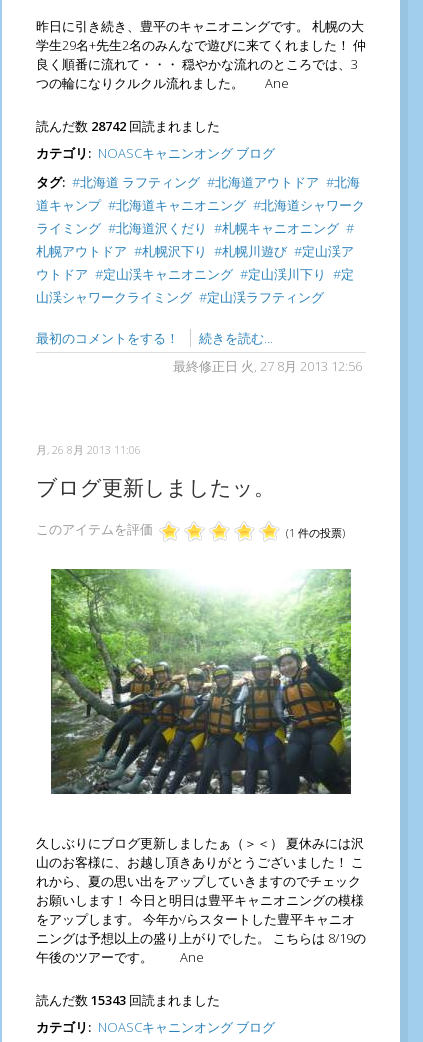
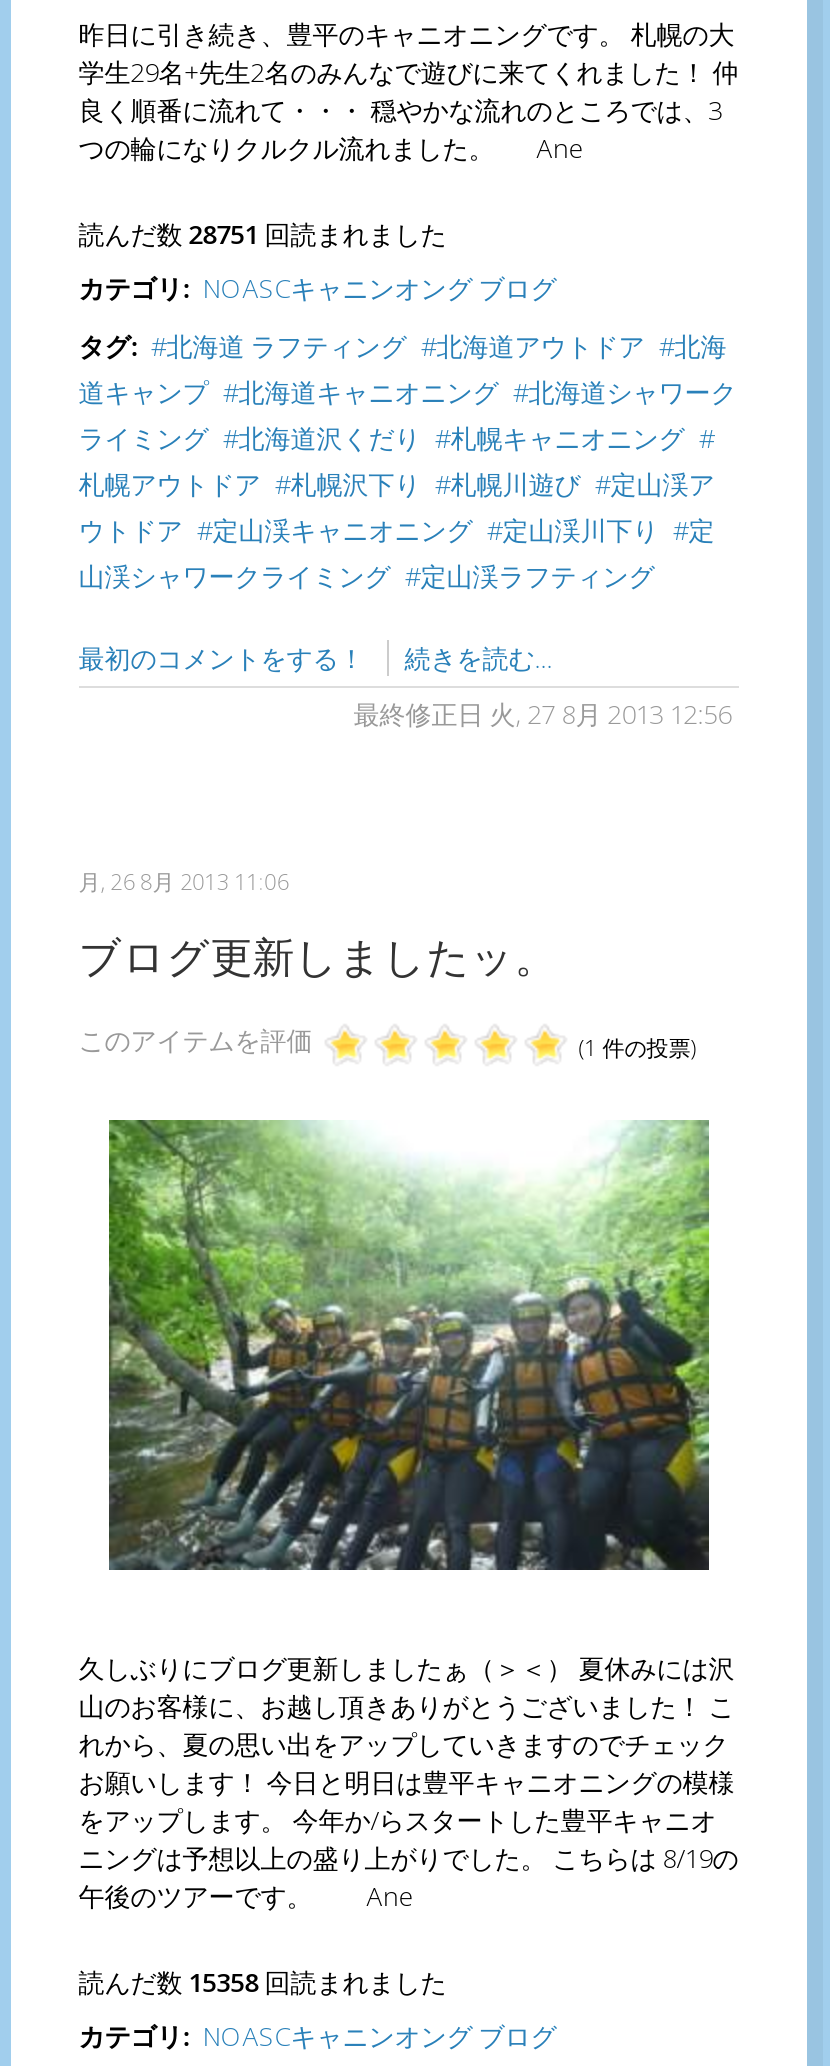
- 読んだ数28742回読まれました
+ 読んだ数28751回読まれました

- 読んだ数15343回読まれました
+ 読んだ数15358回読まれました
